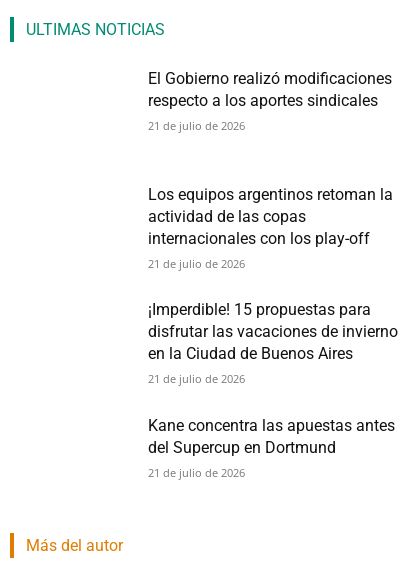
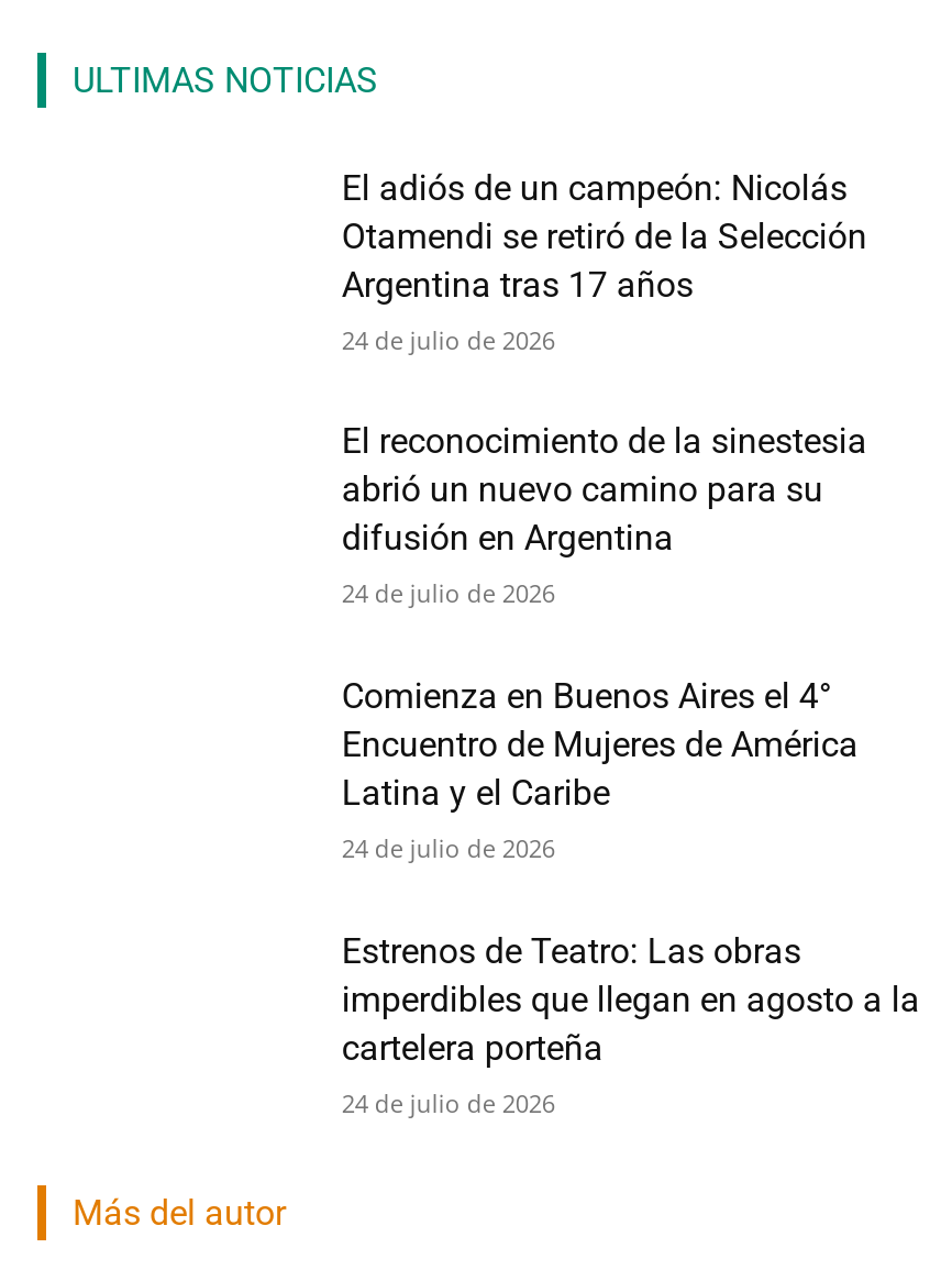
- El Gobierno realizó modificaciones
- respecto a los aportes sindicales
- 21 de julio de 2026
+ El adiós de un campeón: Nicolás
+ Otamendi se retiró de la Selección
+ Argentina tras 17 años
+ 24 de julio de 2026

- Los equipos argentinos retoman la
- actividad de las copas
- internacionales con los play-off
- 21 de julio de 2026
+ El reconocimiento de la sinestesia
+ abrió un nuevo camino para su
+ difusión en Argentina
+ 24 de julio de 2026

- ¡Imperdible! 15 propuestas para
- disfrutar las vacaciones de invierno
- en la Ciudad de Buenos Aires
- 21 de julio de 2026
+ Comienza en Buenos Aires el 4°
+ Encuentro de Mujeres de América
+ Latina y el Caribe
+ 24 de julio de 2026

- Kane concentra las apuestas antes
- del Supercup en Dortmund
- 21 de julio de 2026
+ Estrenos de Teatro: Las obras
+ imperdibles que llegan en agosto a la
+ cartelera porteña
+ 24 de julio de 2026
